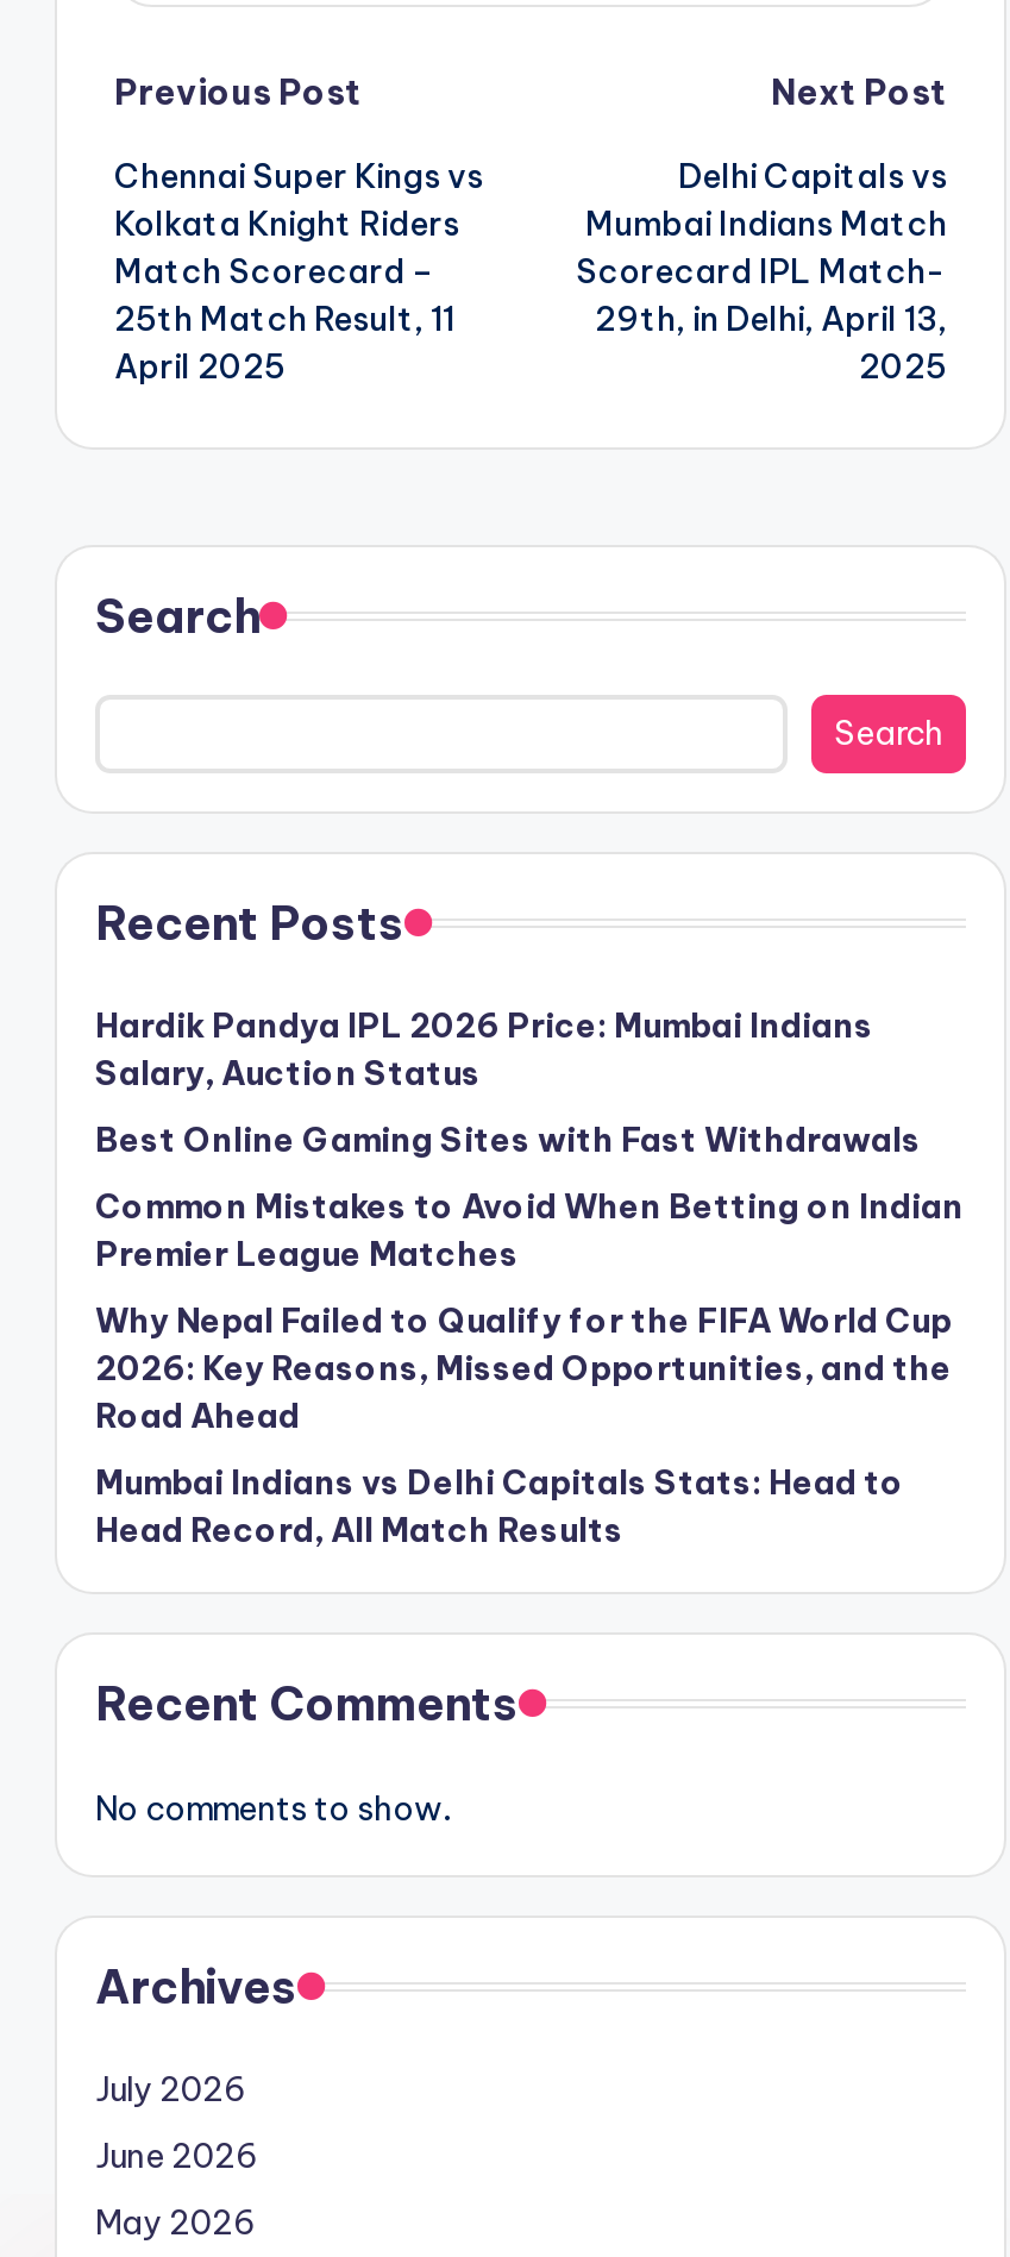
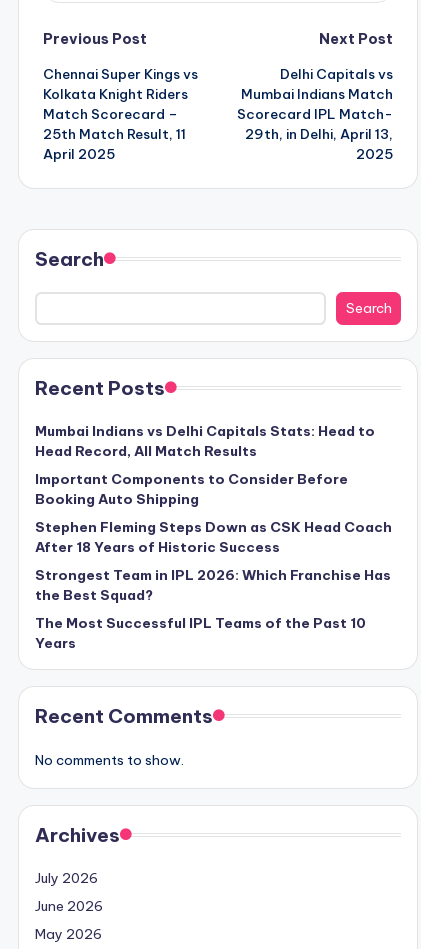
- Hardik Pandya IPL 2026 Price: Mumbai Indians
- Salary, Auction Status
- Best Online Gaming Sites with Fast Withdrawals
- Common Mistakes to Avoid When Betting on Indian
- Premier League Matches
- Why Nepal Failed to Qualify for the FIFA World Cup
- 2026: Key Reasons, Missed Opportunities, and the
- Road Ahead

moved up: Mumbai Indians vs Delhi Capitals Stats: Head to | Head Record, All Match Results

+ Important Components to Consider Before
+ Booking Auto Shipping
+ Stephen Fleming Steps Down as CSK Head Coach
+ After 18 Years of Historic Success
+ Strongest Team in IPL 2026: Which Franchise Has
+ the Best Squad?
+ The Most Successful IPL Teams of the Past 10
+ Years
